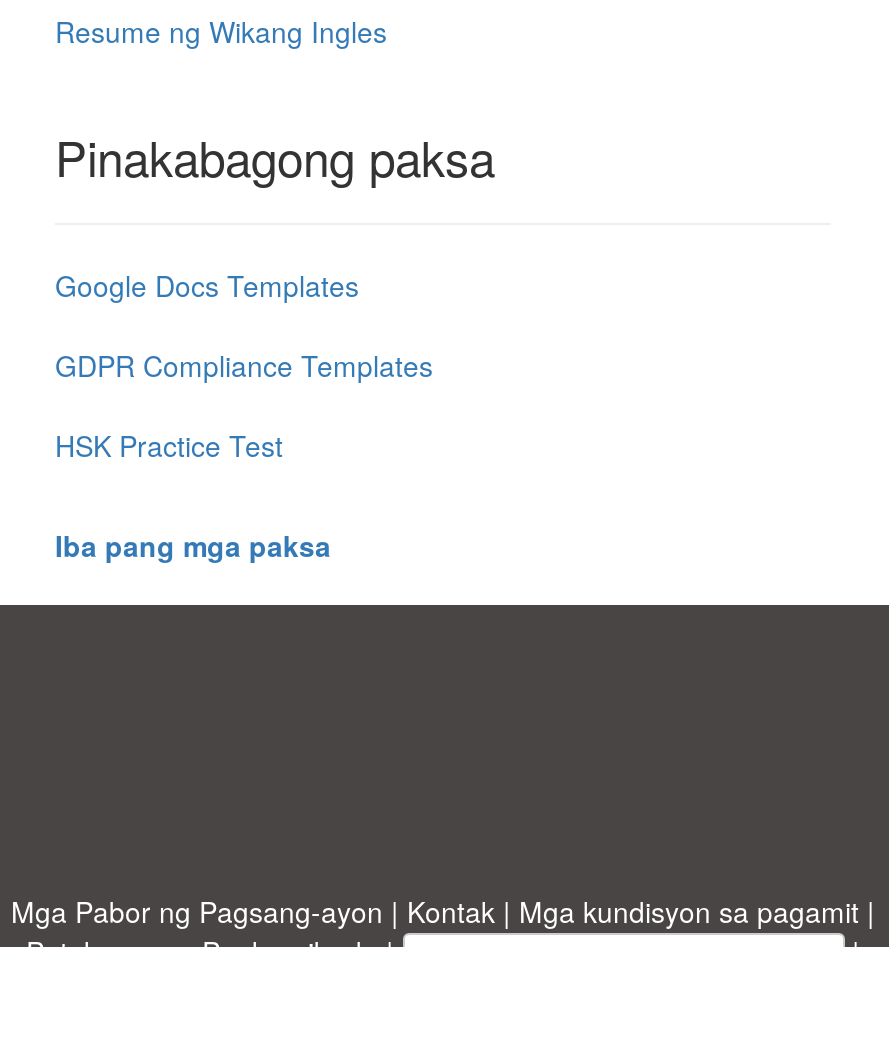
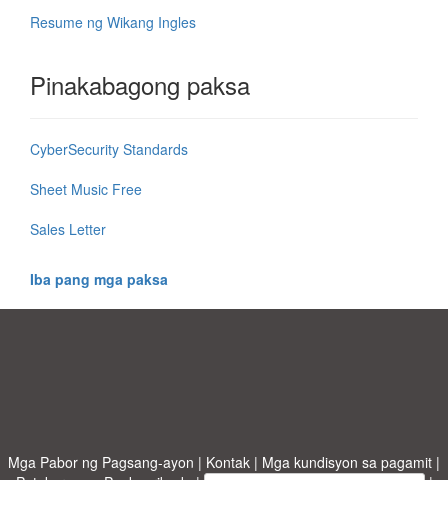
- Google Docs Templates
+ CyberSecurity Standards

- GDPR Compliance Templates
+ Sheet Music Free

- HSK Practice Test
+ Sales Letter
